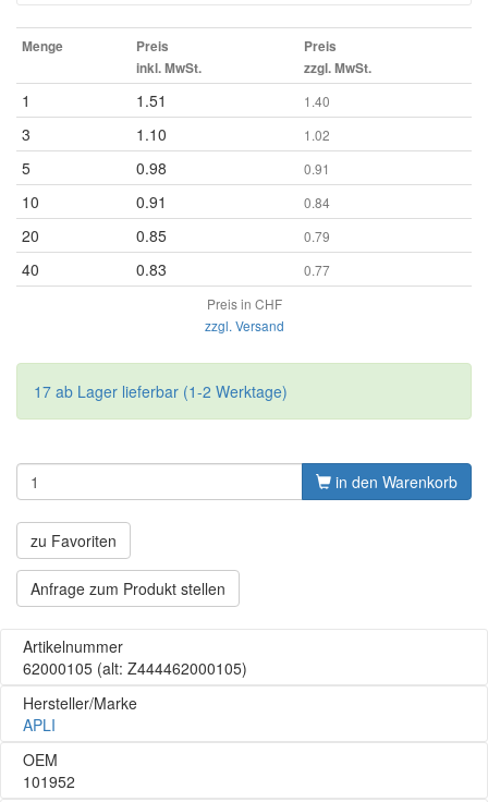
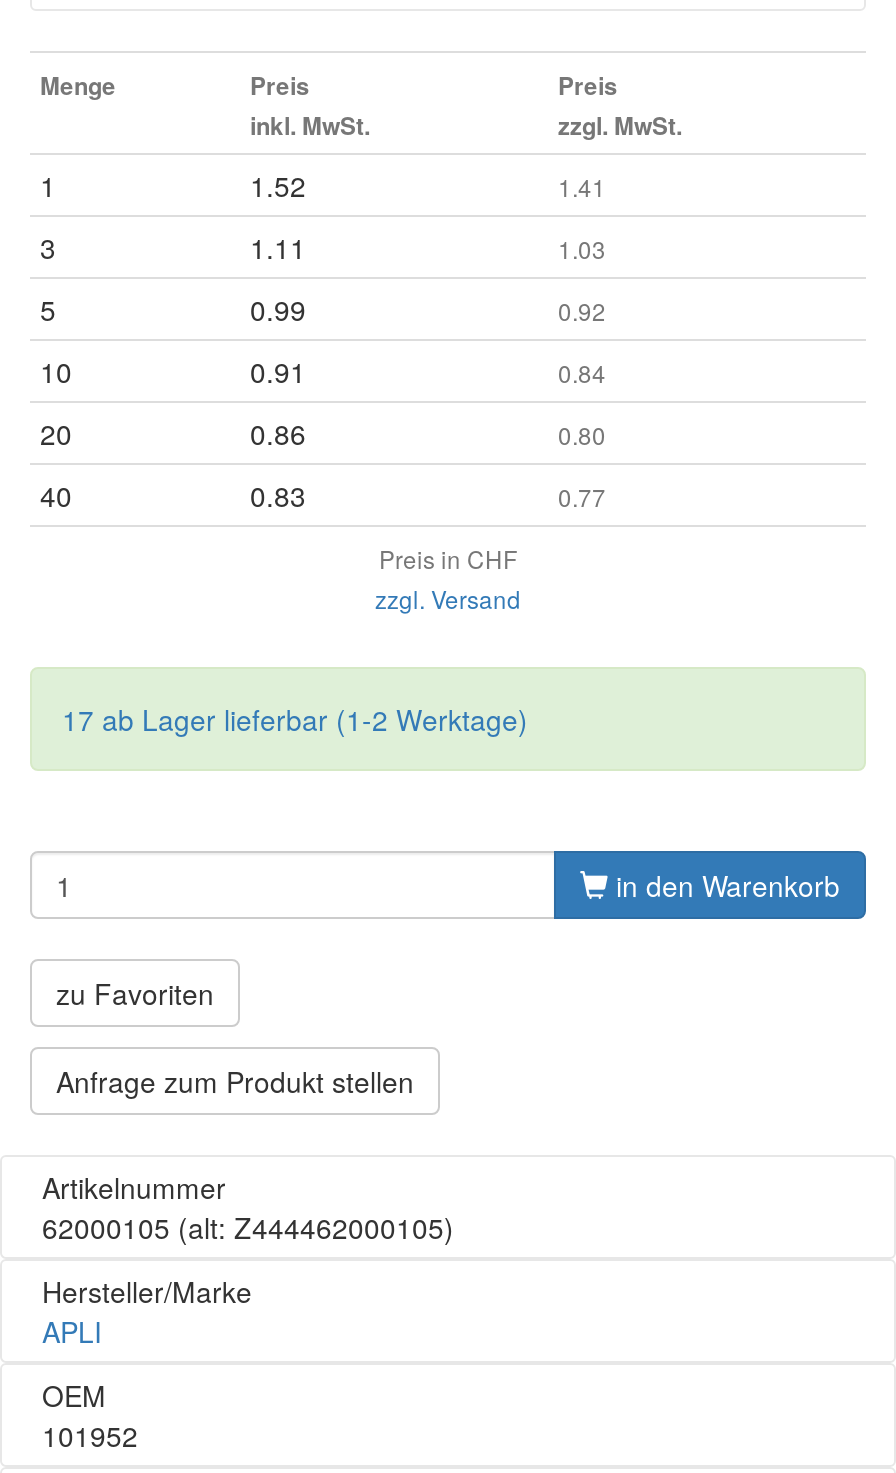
- 1.51
+ 1.52

- 1.40
+ 1.41

- 1.10
+ 1.11

- 1.02
+ 1.03

- 0.98
+ 0.99

- 0.91
+ 0.92

- 0.85
+ 0.86

- 0.79
+ 0.80
